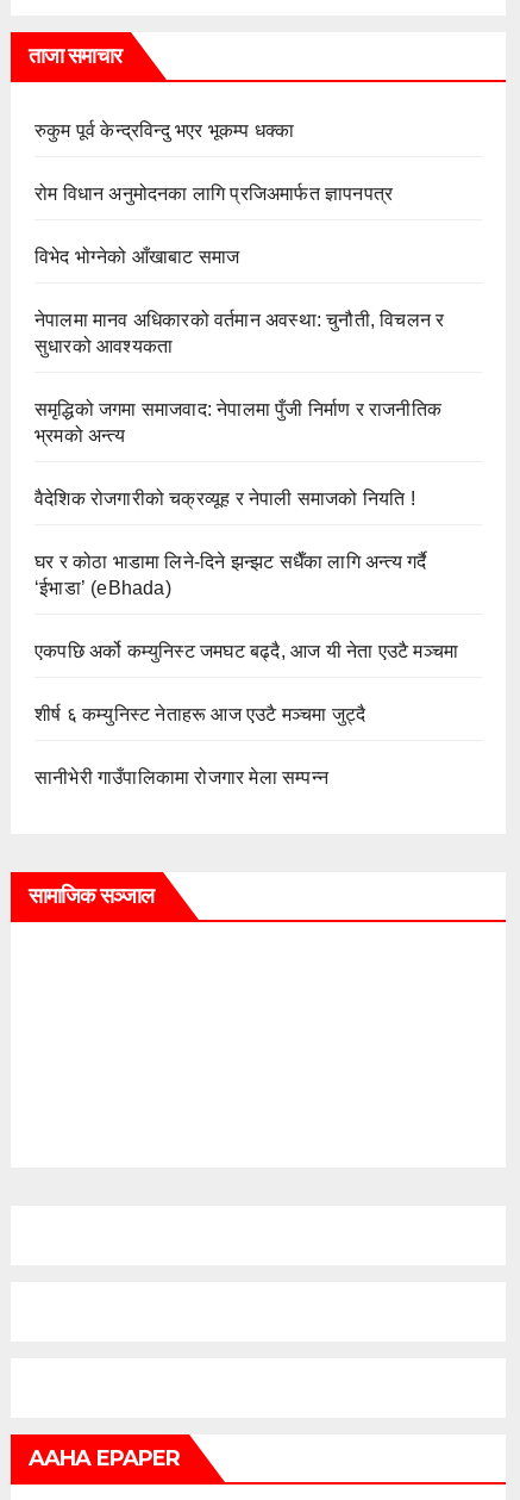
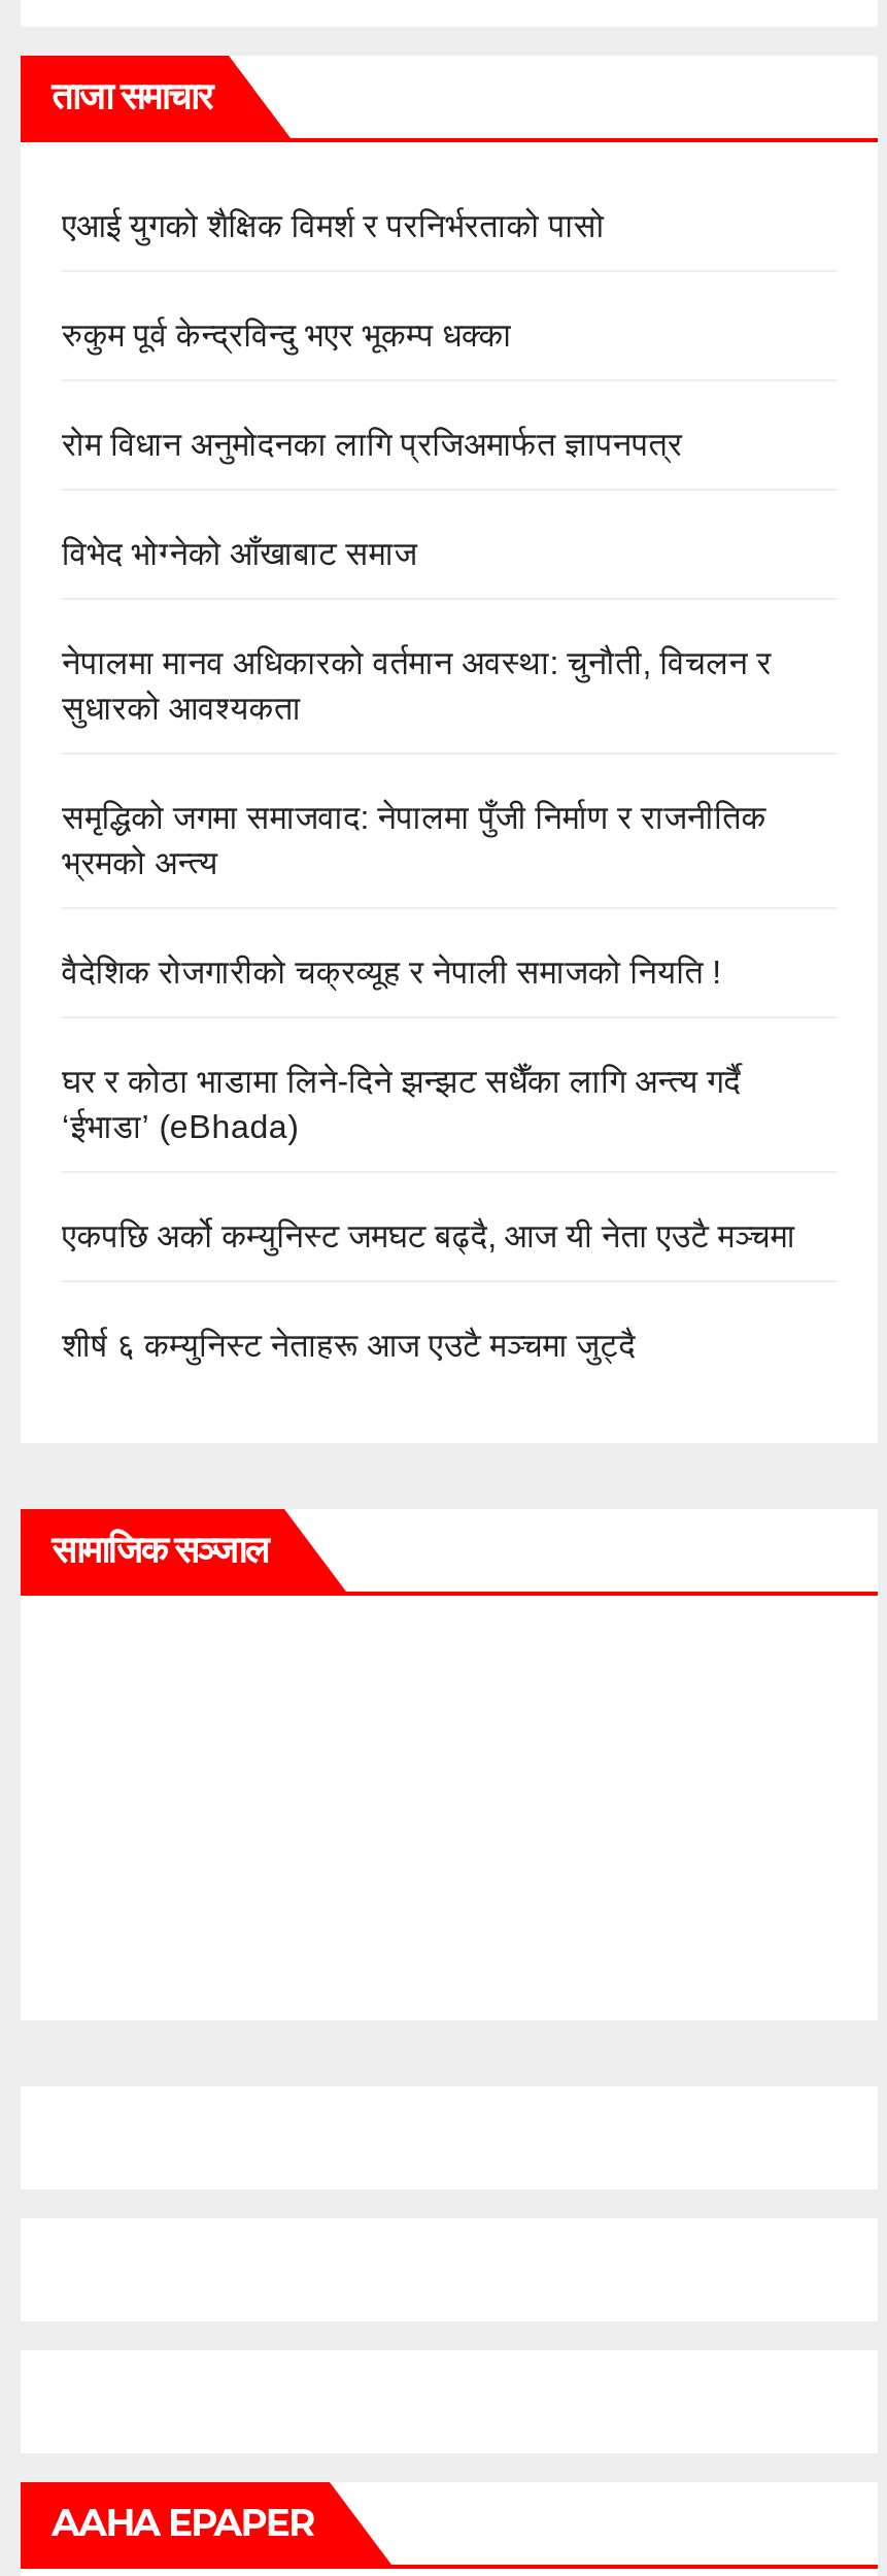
+ एआई युगको शैक्षिक विमर्श र परनिर्भरताको पासो

moved down: रुकुम पूर्व केन्द्रविन्दु भएर भूकम्प धक्का | रोम विधान अनुमोदनका लागि प्रजिअमार्फत ज्ञापनपत्र | विभेद भोग्नेको आँखाबाट समाज | ... | एकपछि अर्को कम्युनिस्ट जमघट बढ्दै, आज यी नेता एउटै मञ्चमा | शीर्ष ६ कम्युनिस्ट नेताहरू आज एउटै मञ्चमा जुट्दै

- सानीभेरी गाउँपालिकामा रोजगार मेला सम्पन्न
